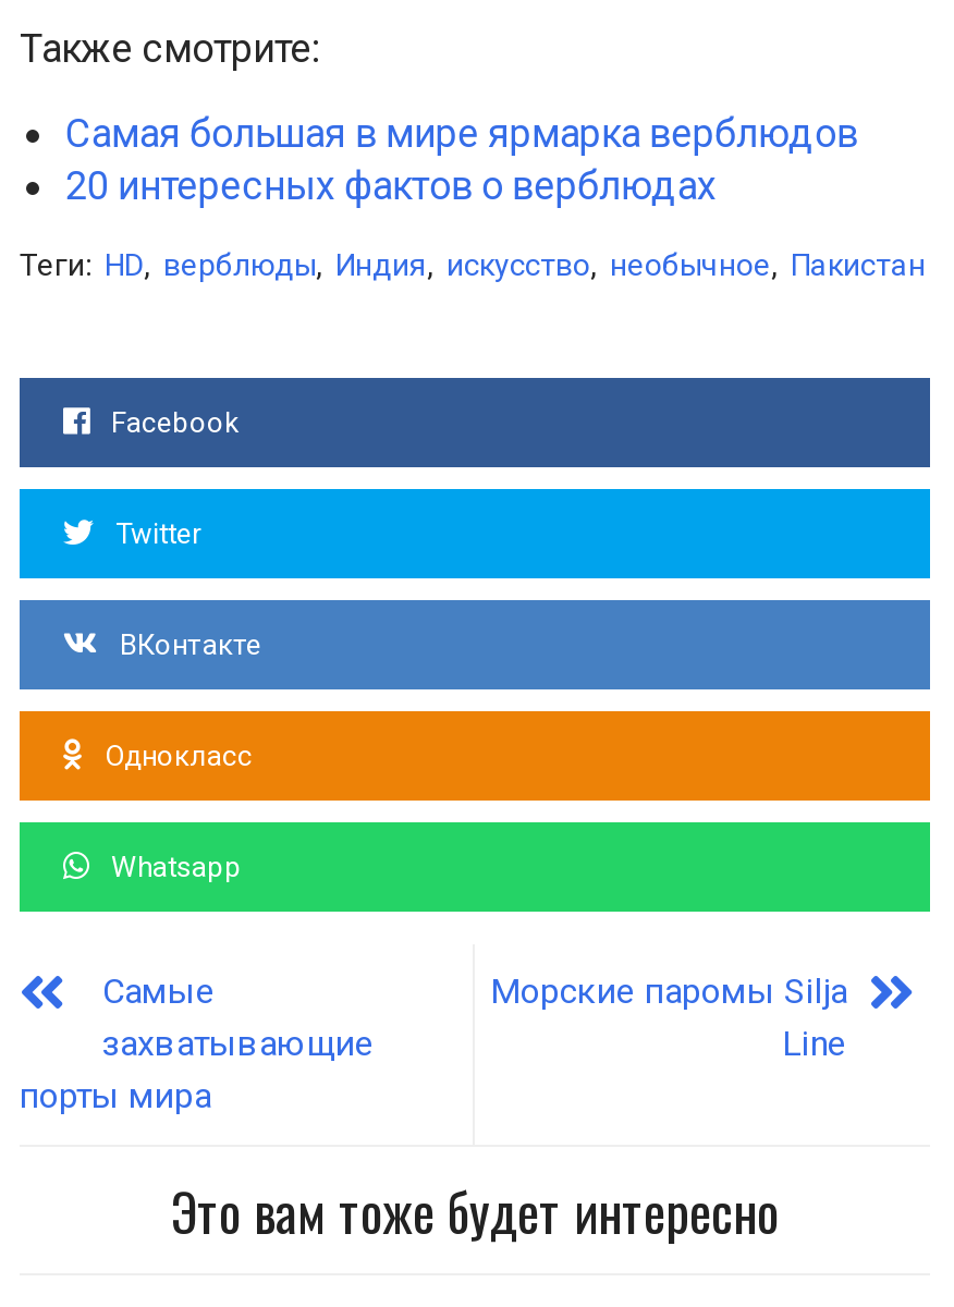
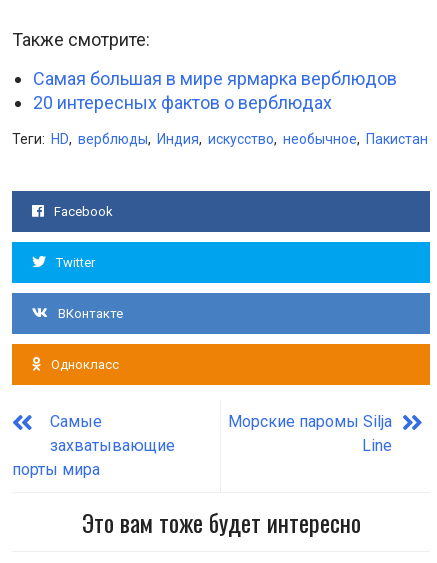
- Whatsapp
